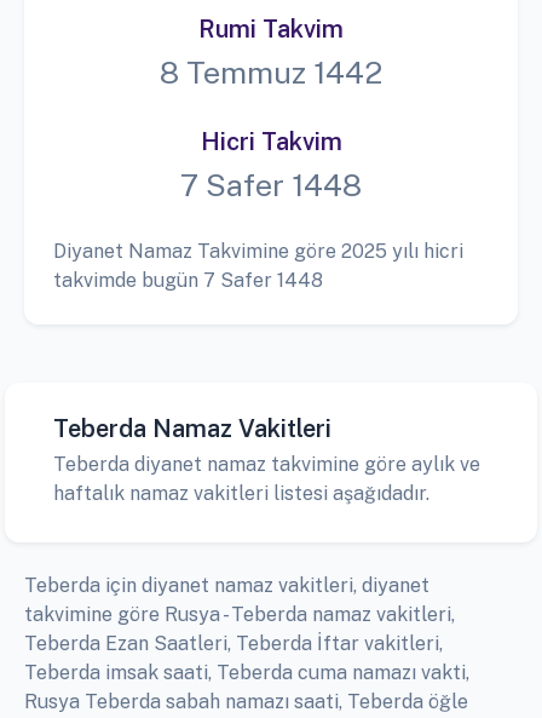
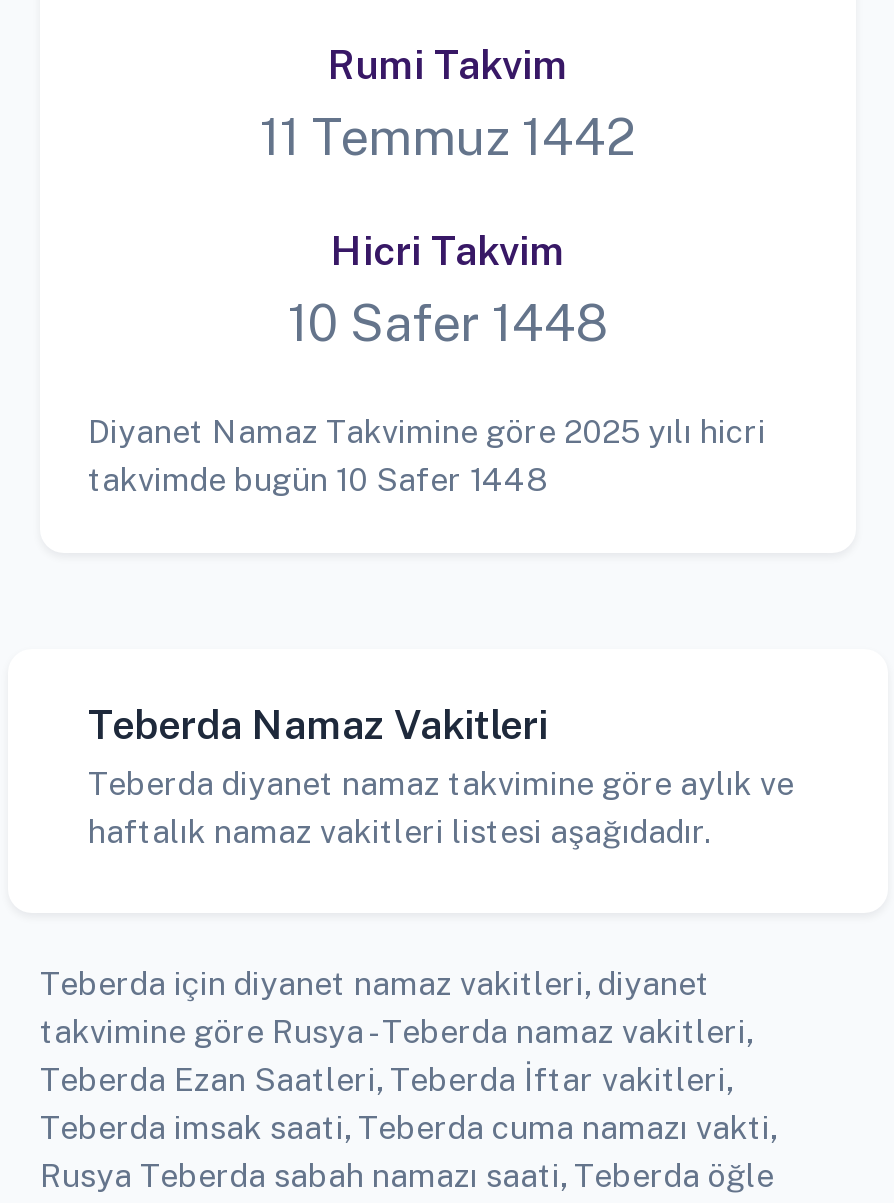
- 8 Temmuz 1442
+ 11 Temmuz 1442

- 7 Safer 1448
+ 10 Safer 1448

- takvimde bugün 7 Safer 1448
+ takvimde bugün 10 Safer 1448
